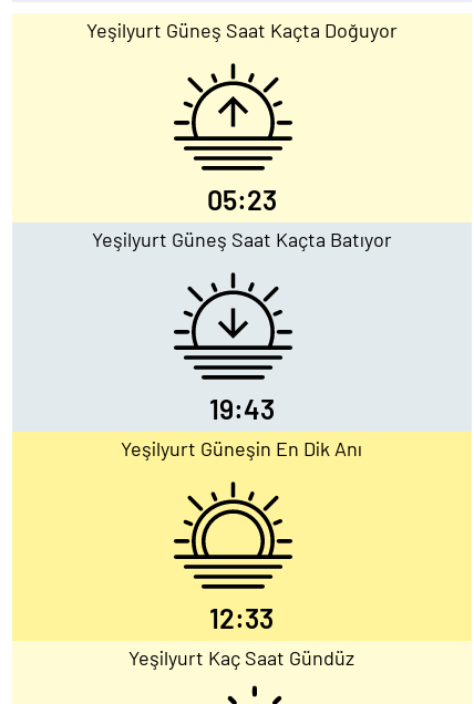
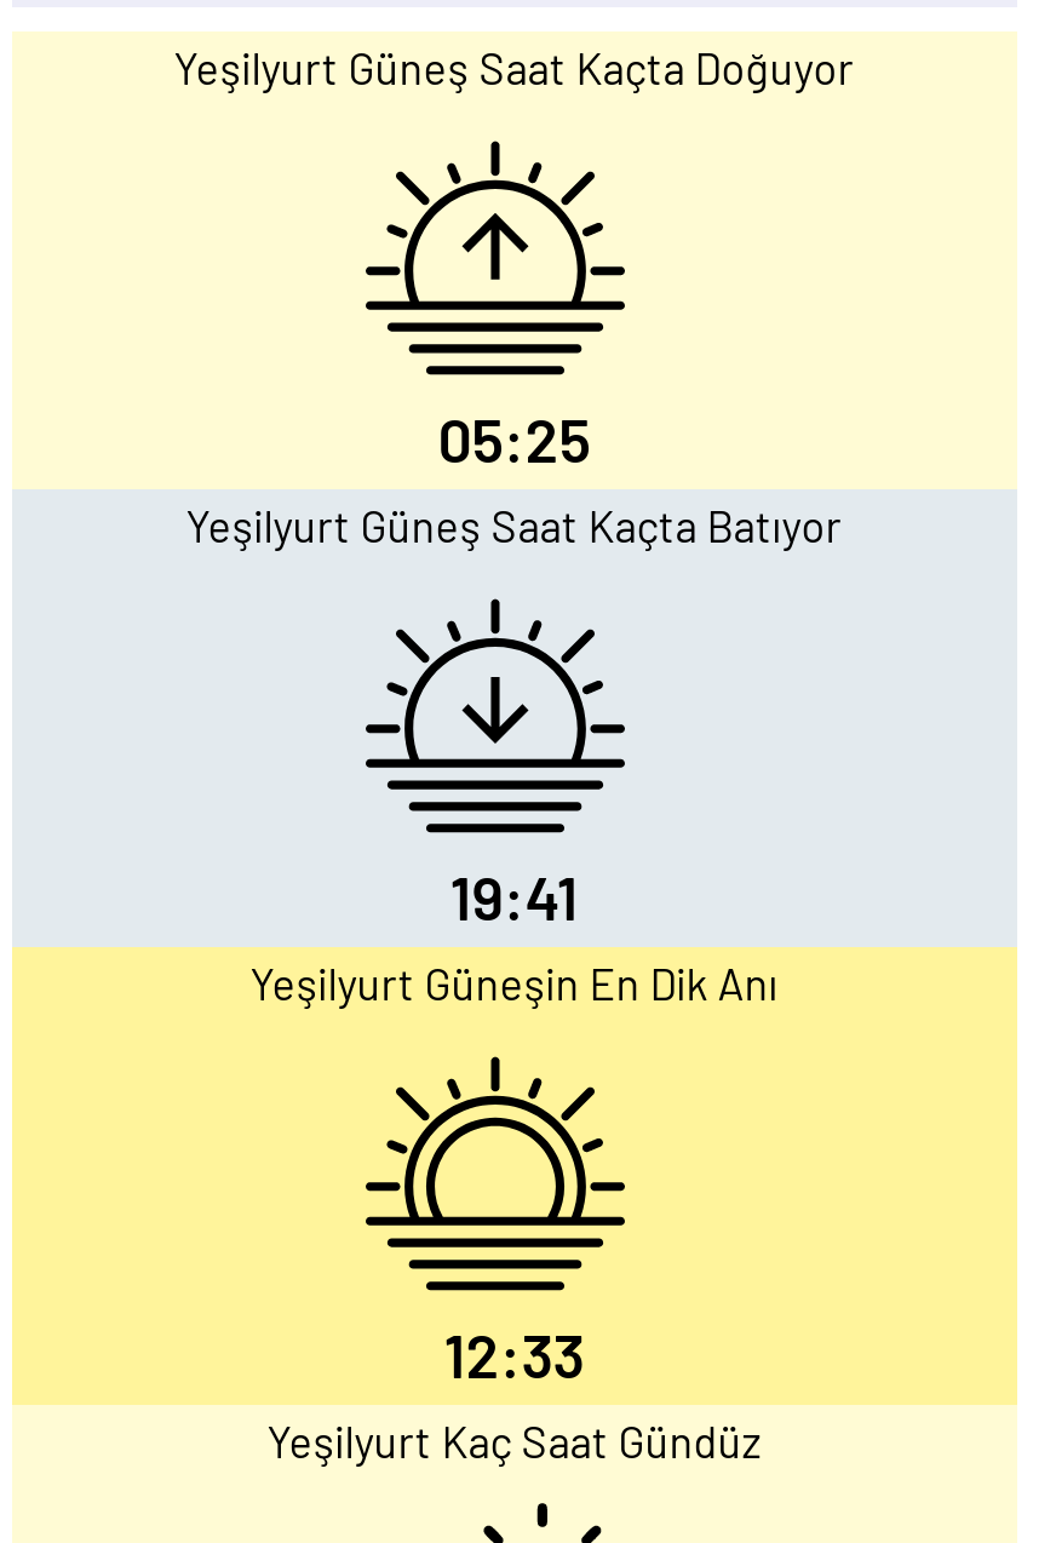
- 05:23
+ 05:25

- 19:43
+ 19:41
